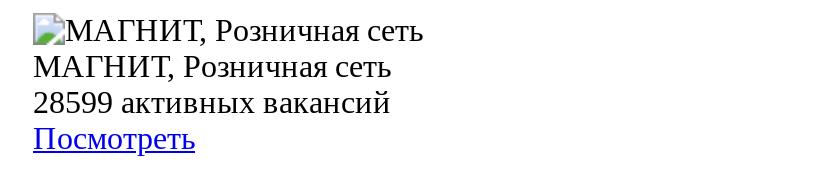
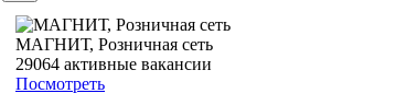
- 28599 активных вакансий
+ 29064 активные вакансии
